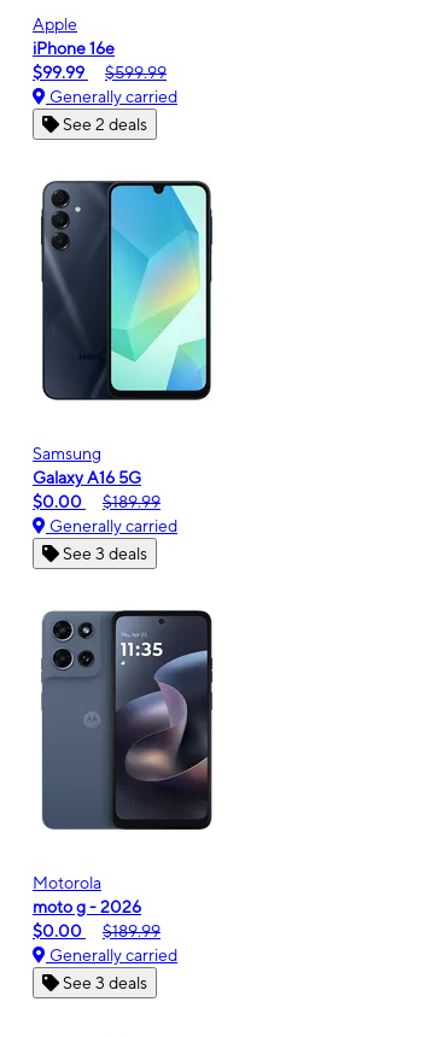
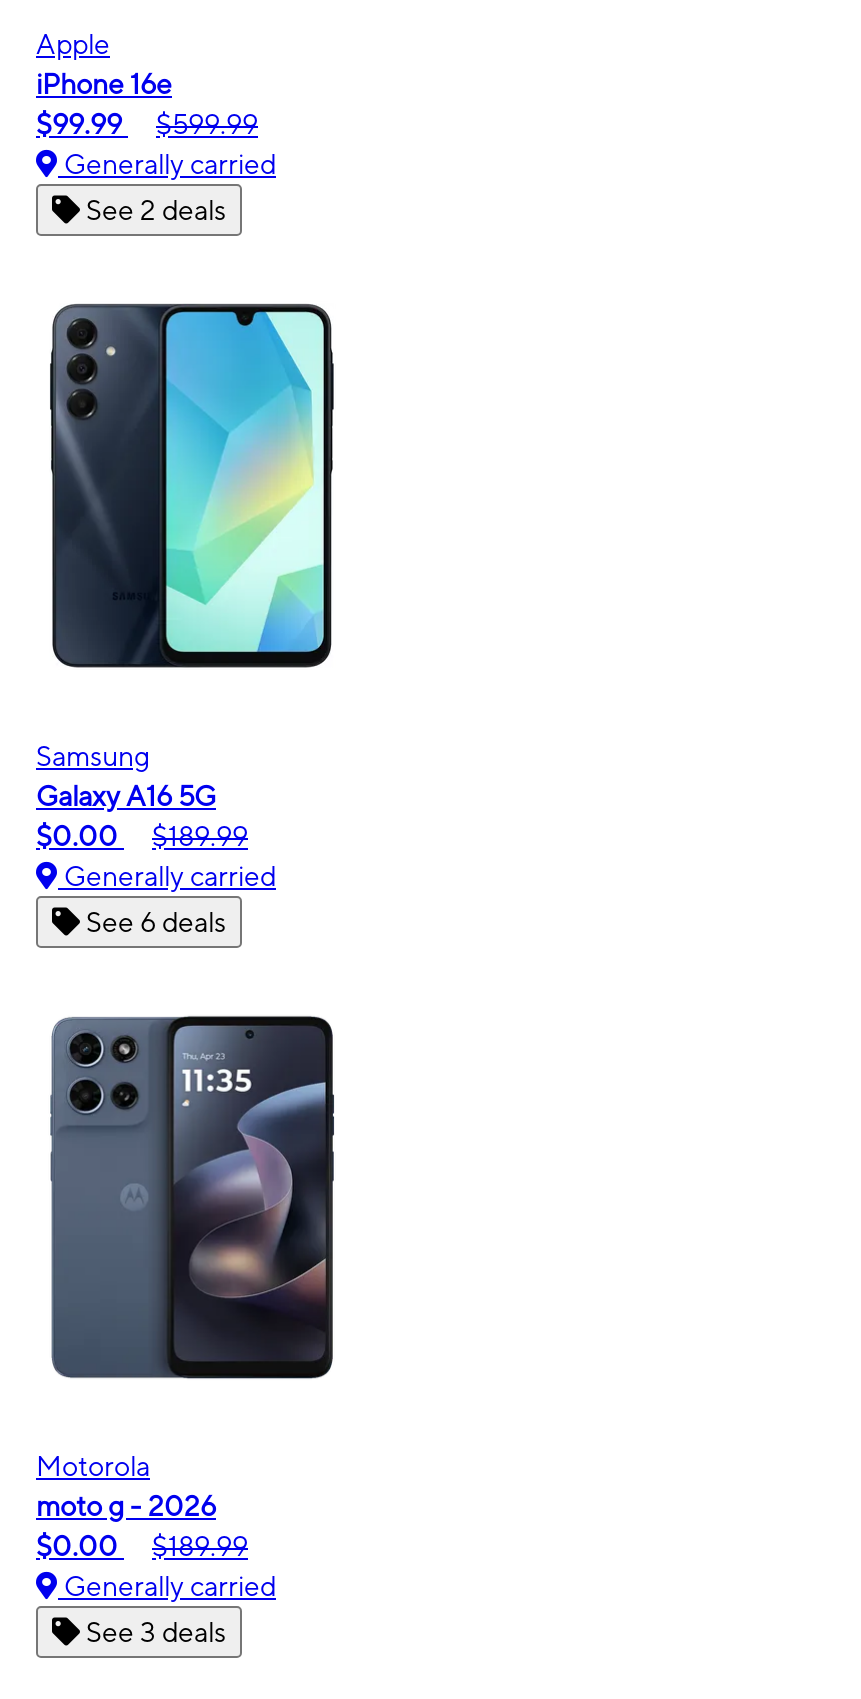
- See 3 deals
+ See 6 deals
